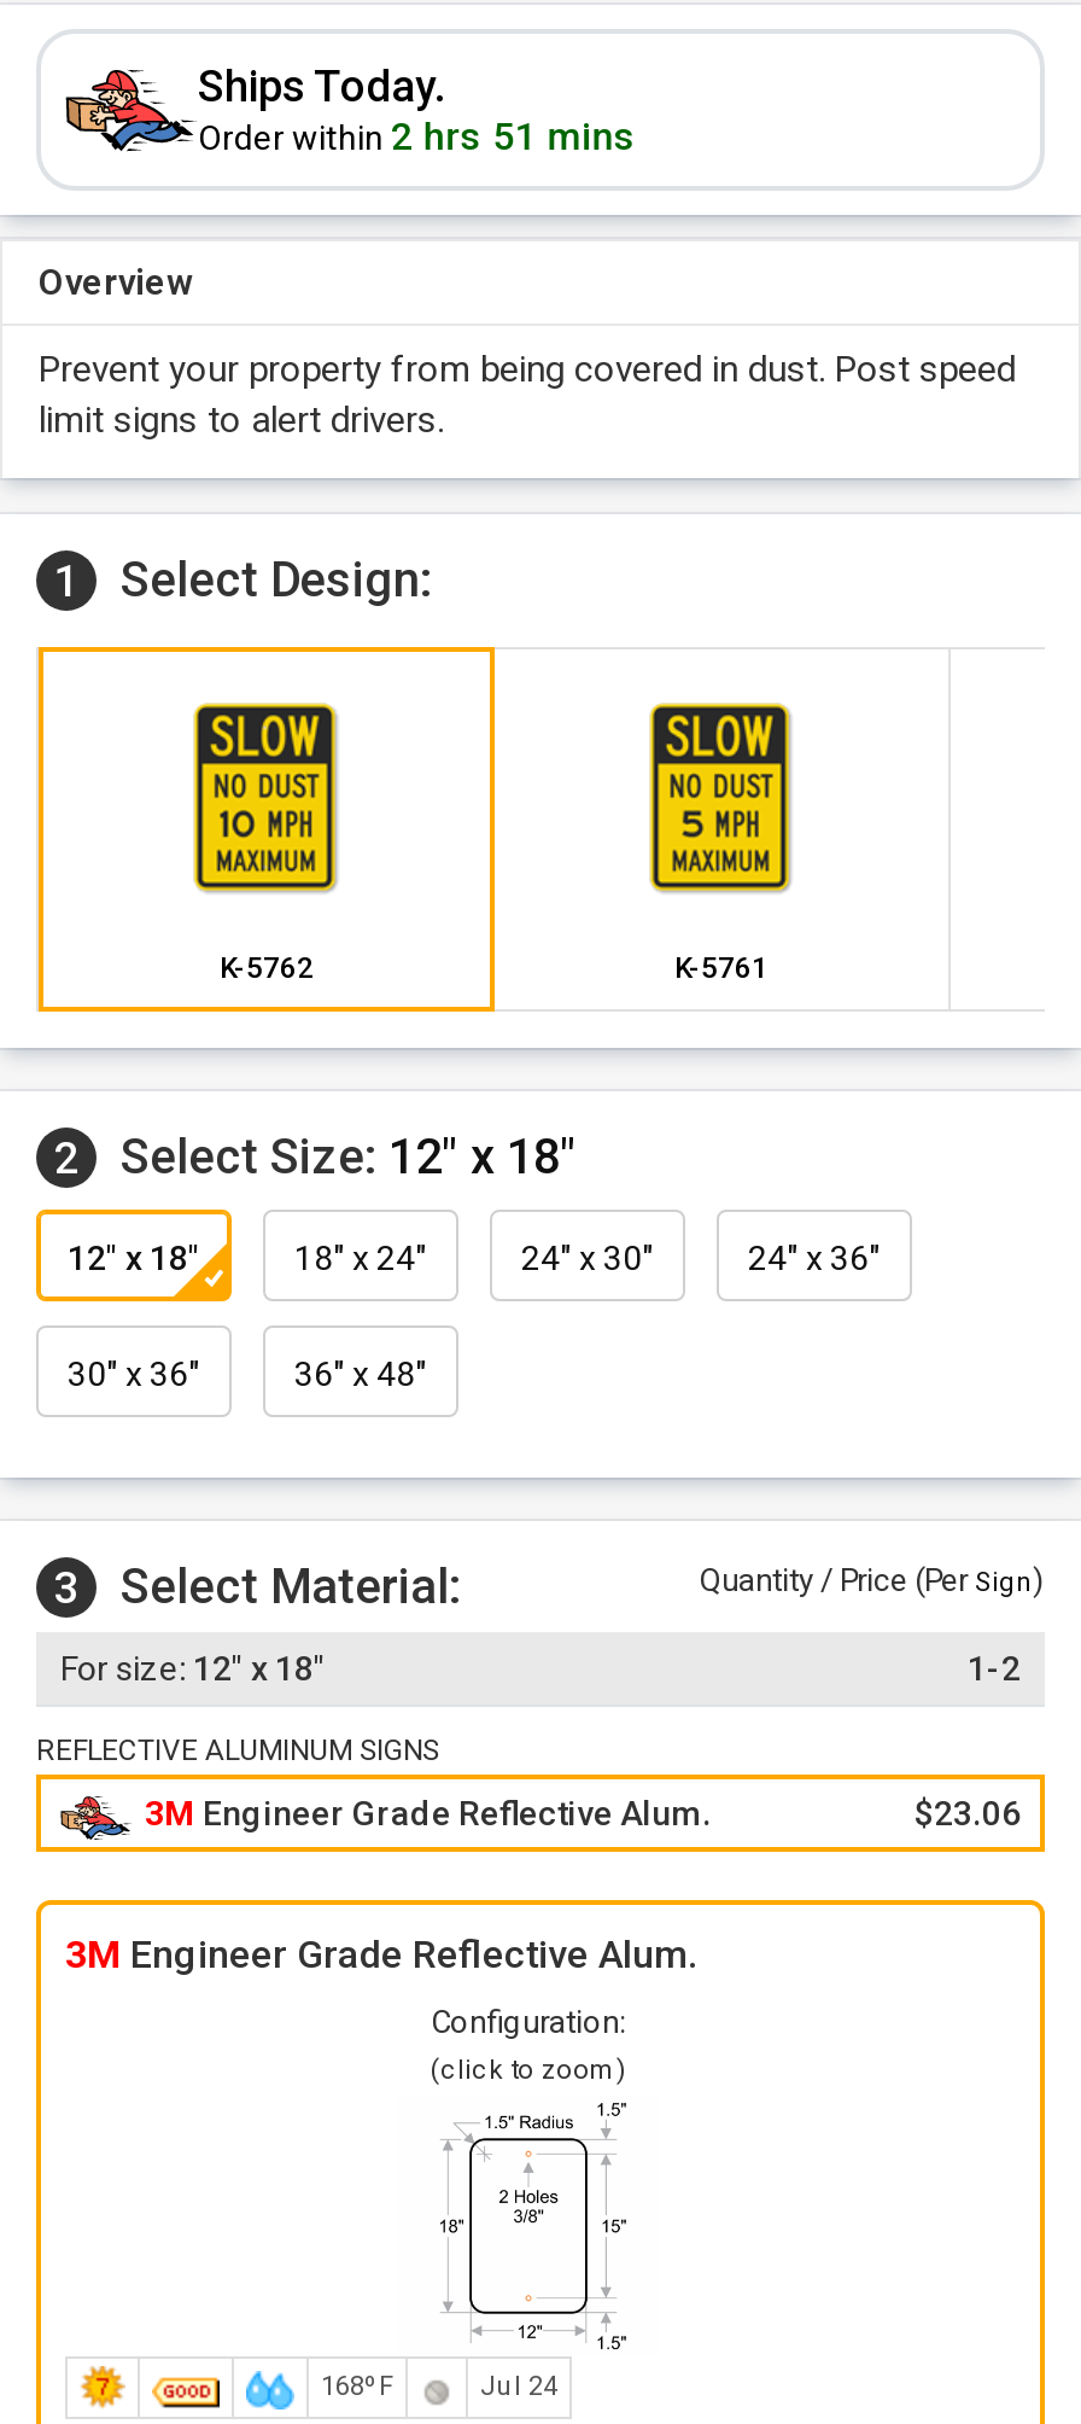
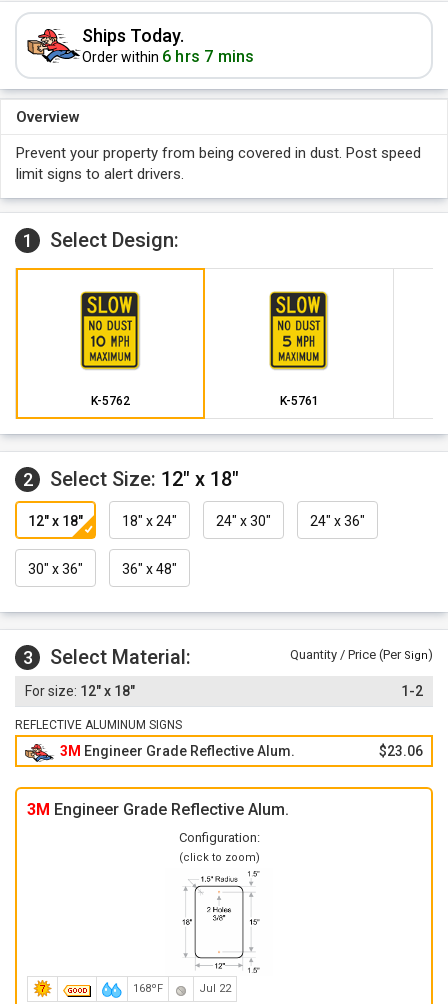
- Order within 2 hrs 51 mins
+ Order within 6 hrs 7 mins

- Jul 24
+ Jul 22
